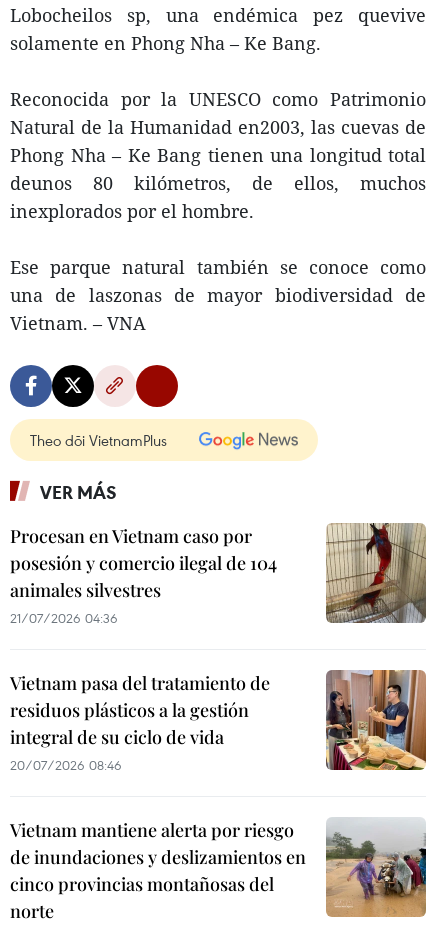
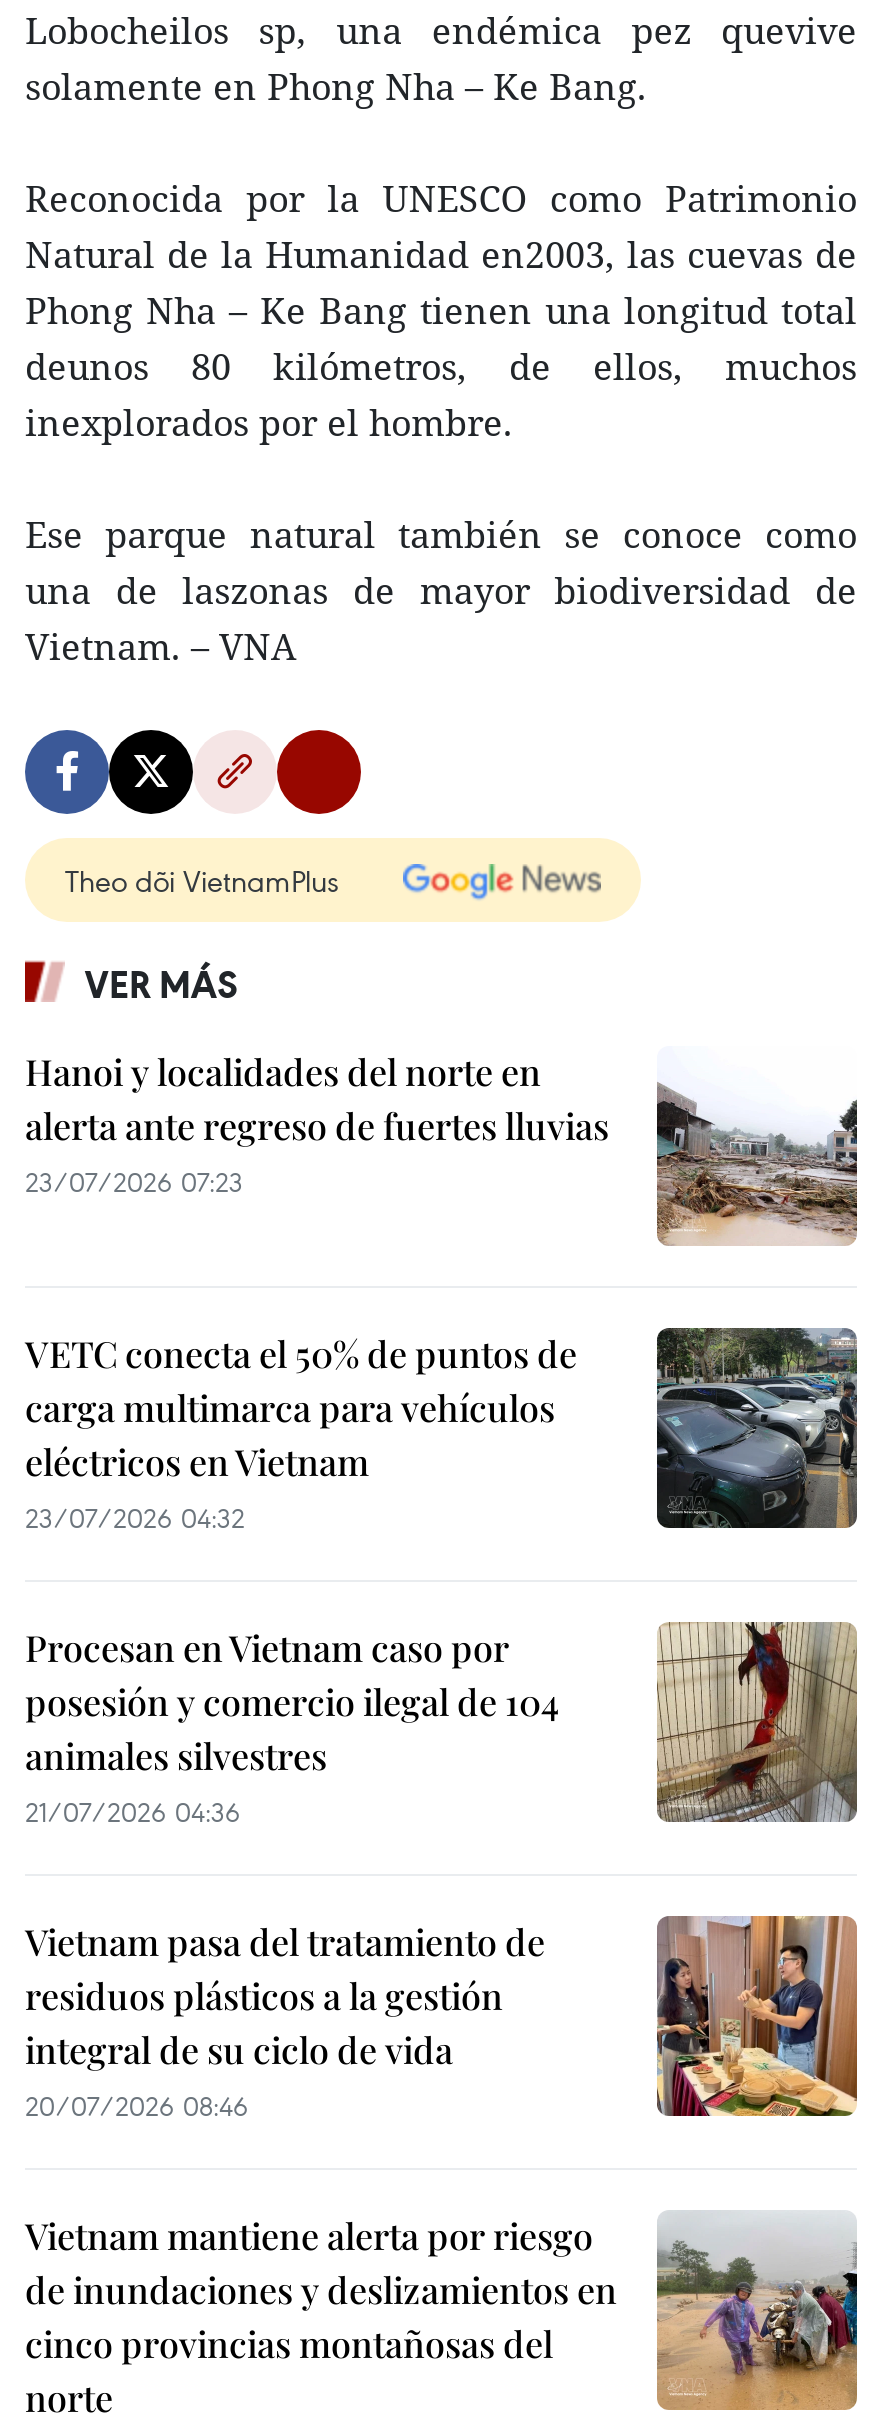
+ [image]
+ Hanoi y localidades del norte en
+ alerta ante regreso de fuertes lluvias
+ 23/07/2026 07:23

+ [image]
+ VETC conecta el 50% de puntos de
+ carga multimarca para vehículos
+ eléctricos en Vietnam
+ 23/07/2026 04:32
